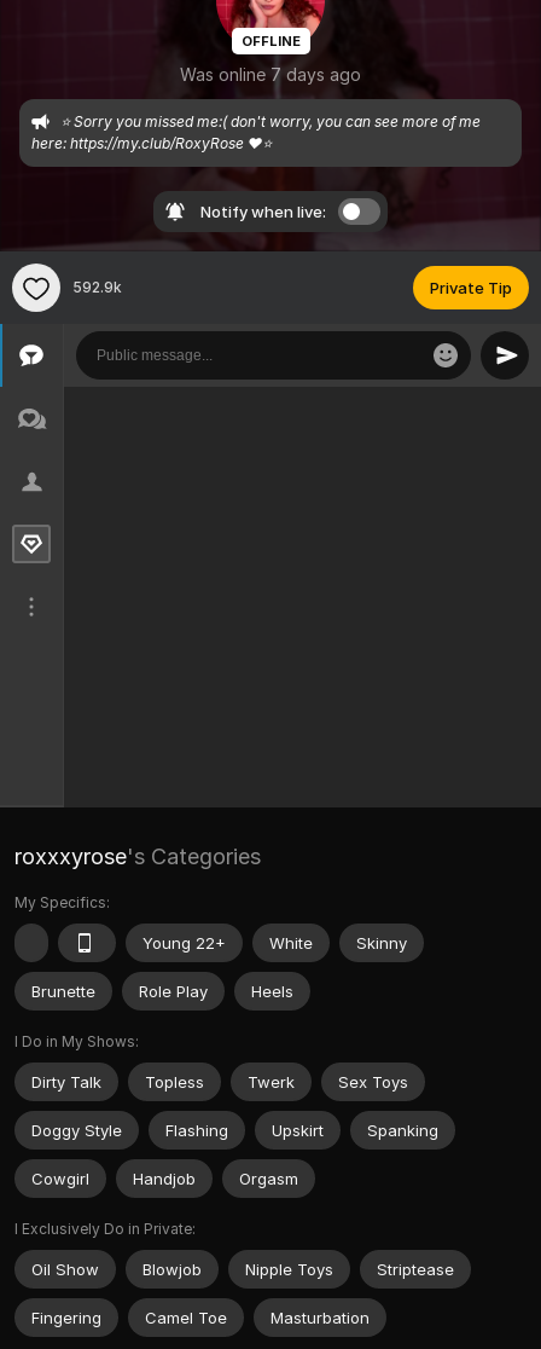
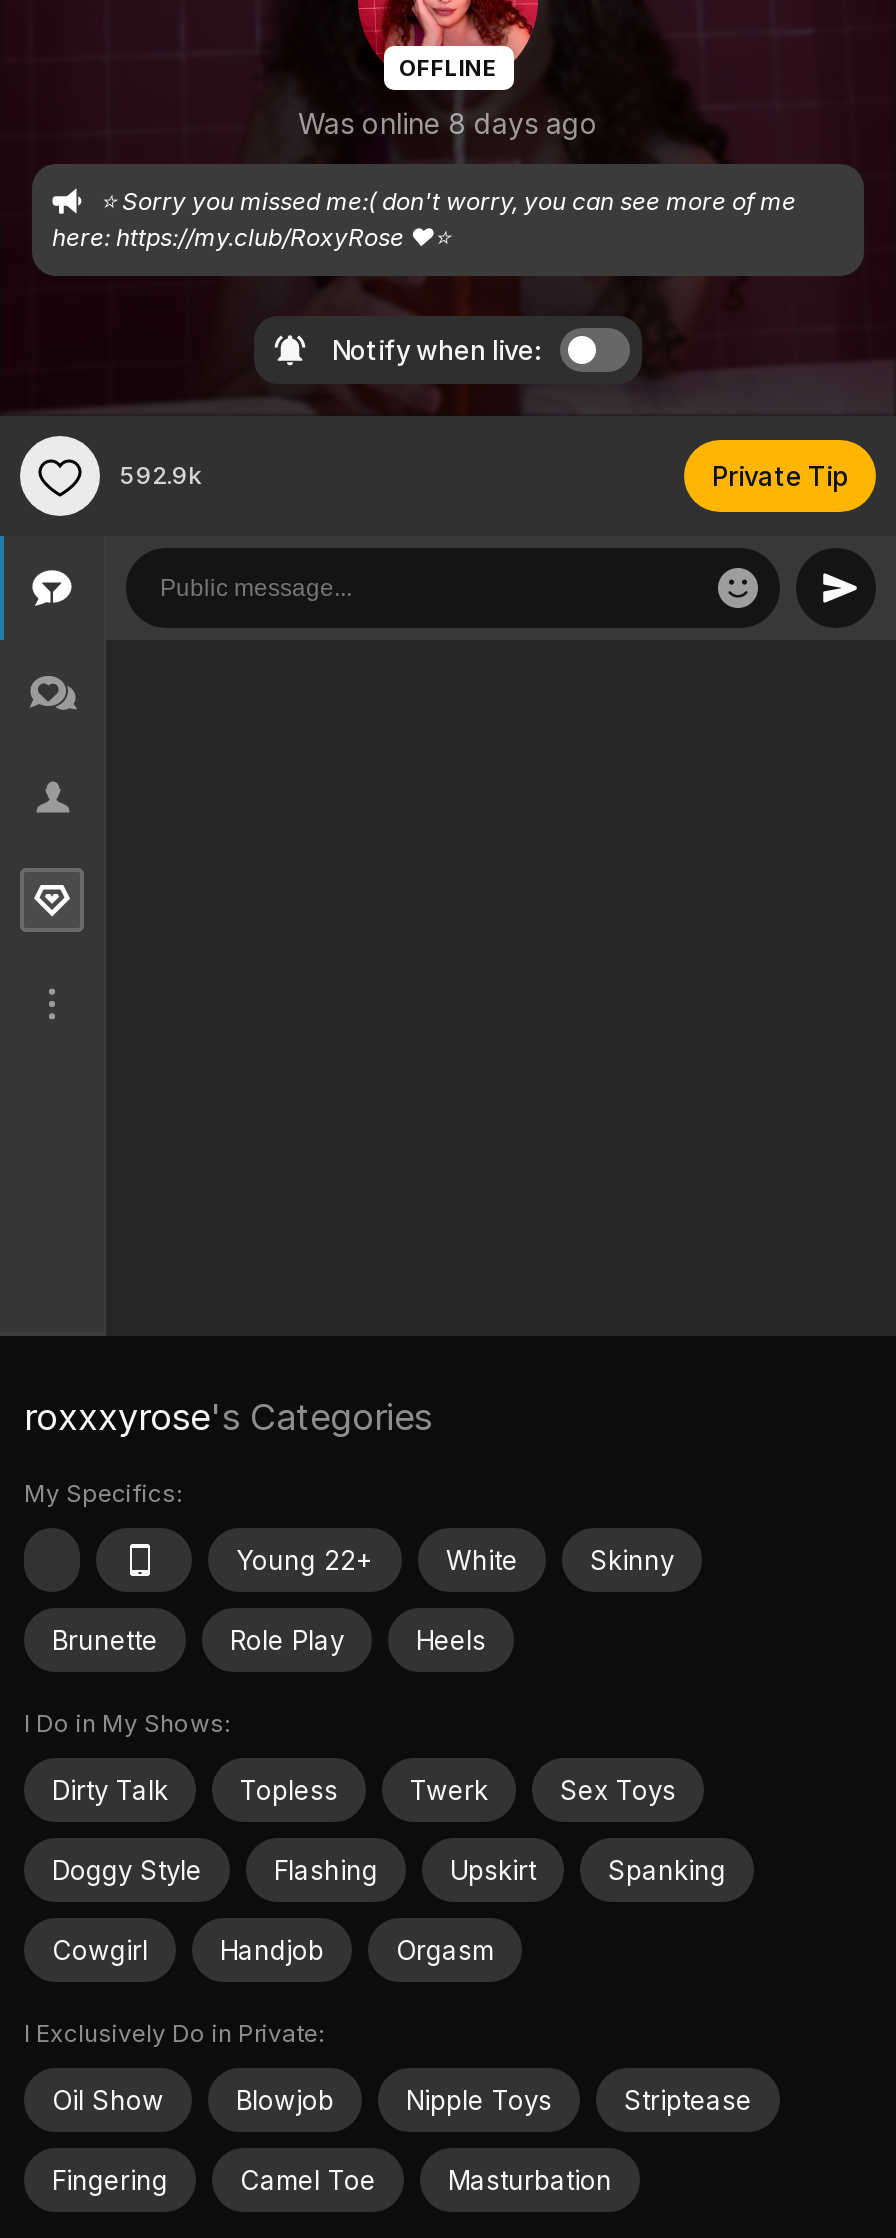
- Was online 7 days ago
+ Was online 8 days ago
